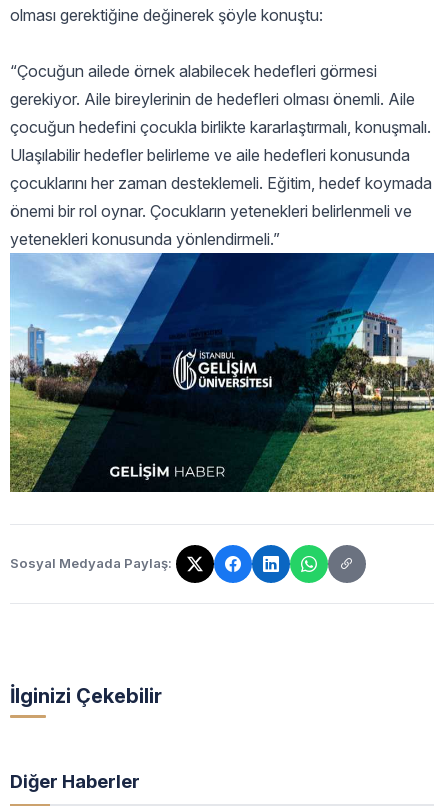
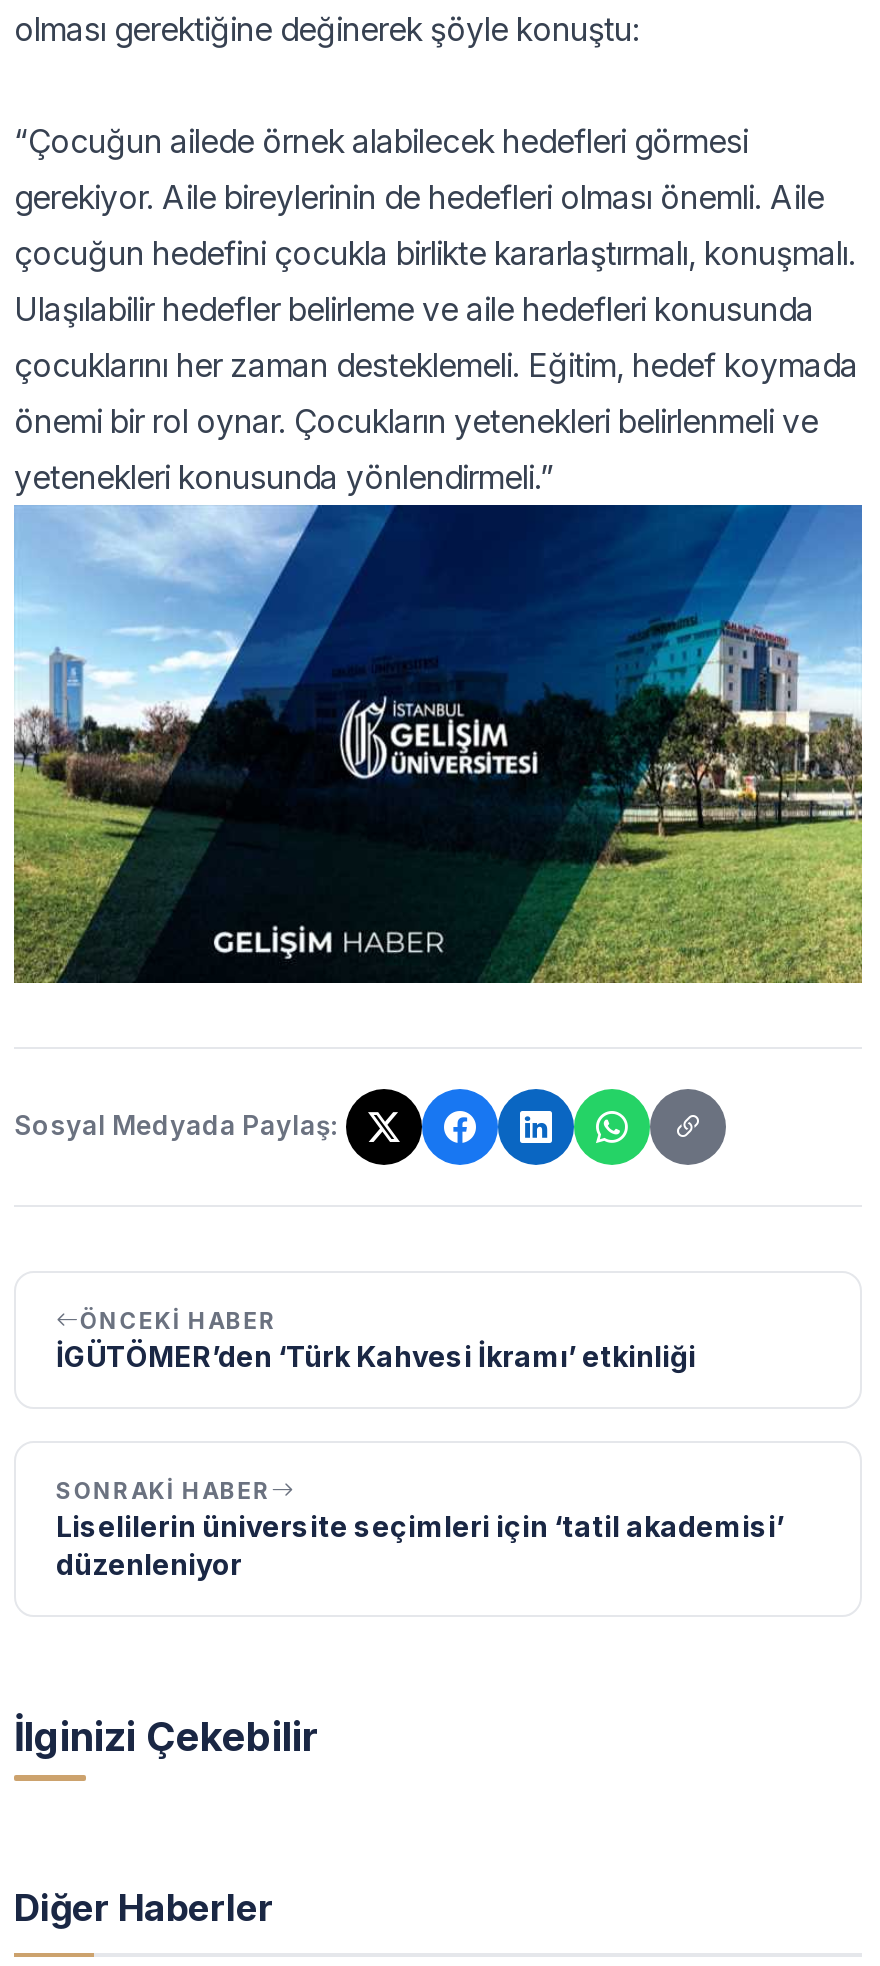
+ ÖNCEKI HABER
+ İGÜTÖMER’den ‘Türk Kahvesi İkramı’ etkinliği

+ SONRAKI HABER
+ Liselilerin üniversite seçimleri için ‘tatil akademisi’
+ düzenleniyor
